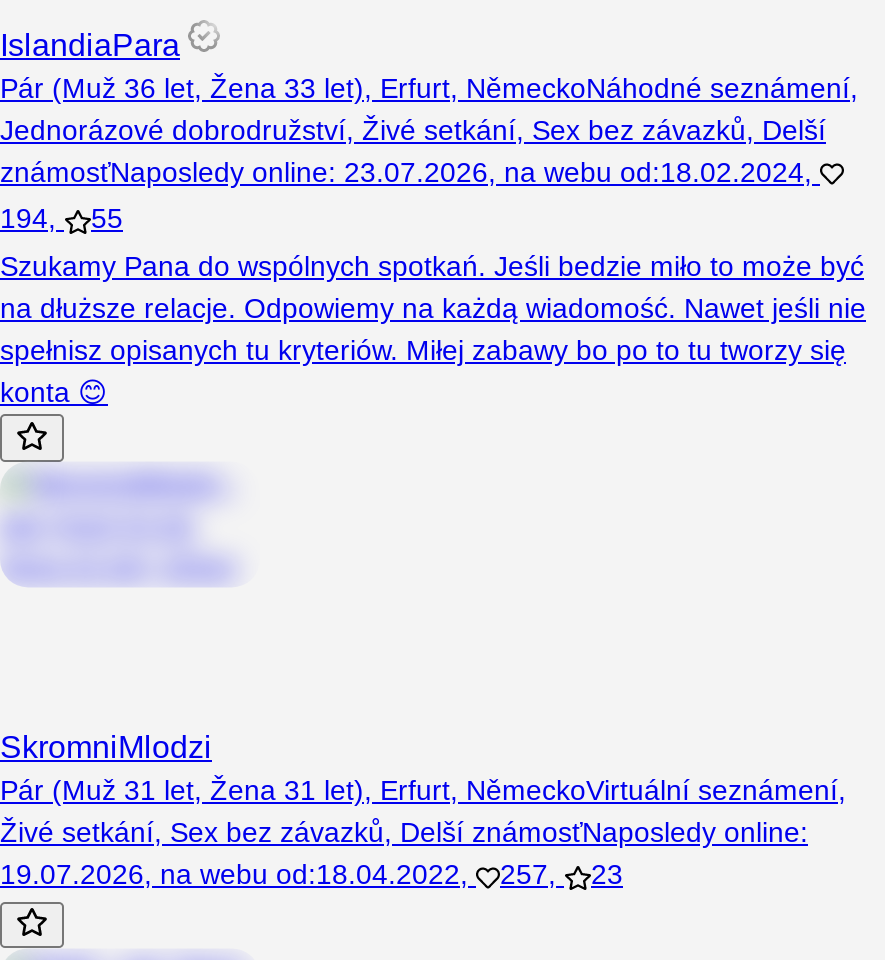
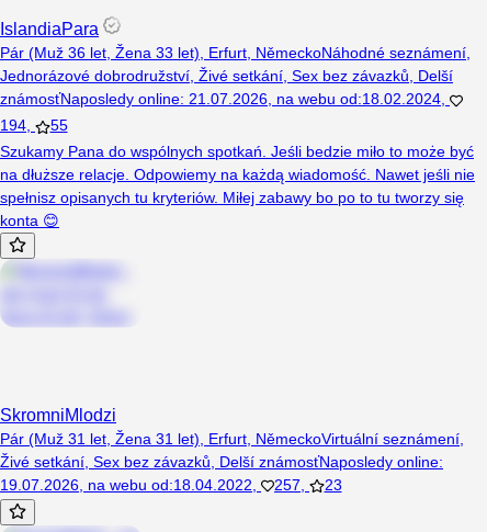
- známosťNaposledy online: 23.07.2026, na webu od: 18.02.2024,
+ známosťNaposledy online: 21.07.2026, na webu od: 18.02.2024,
